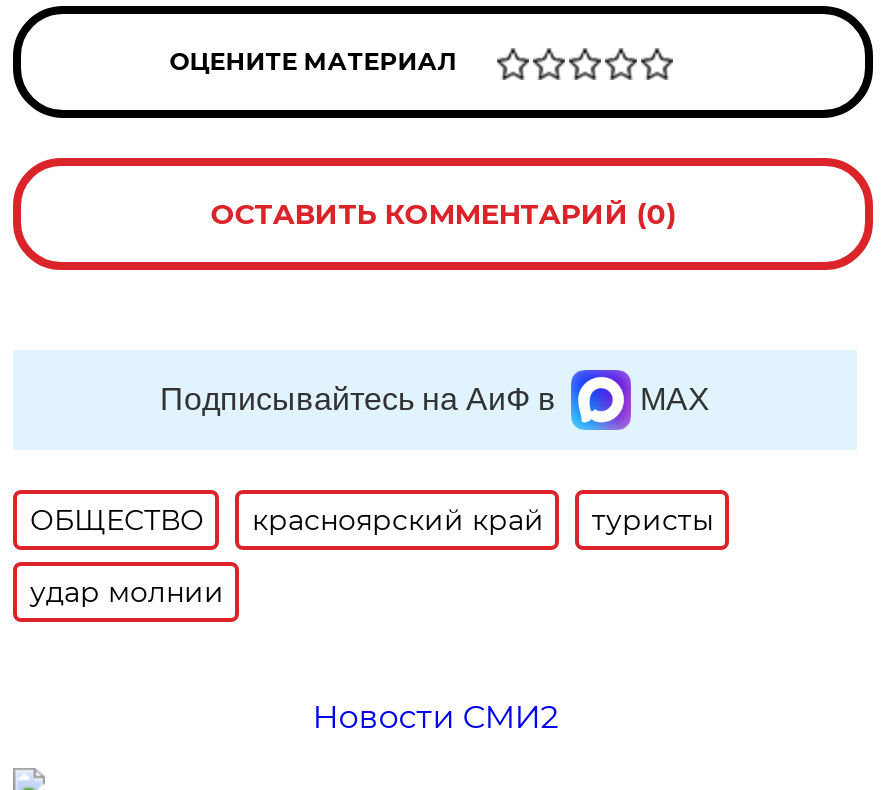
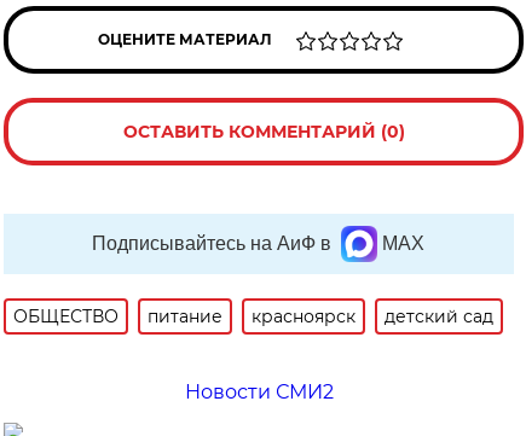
- красноярский край
- туристы
- удар молнии
+ питание
+ красноярск
+ детский сад
